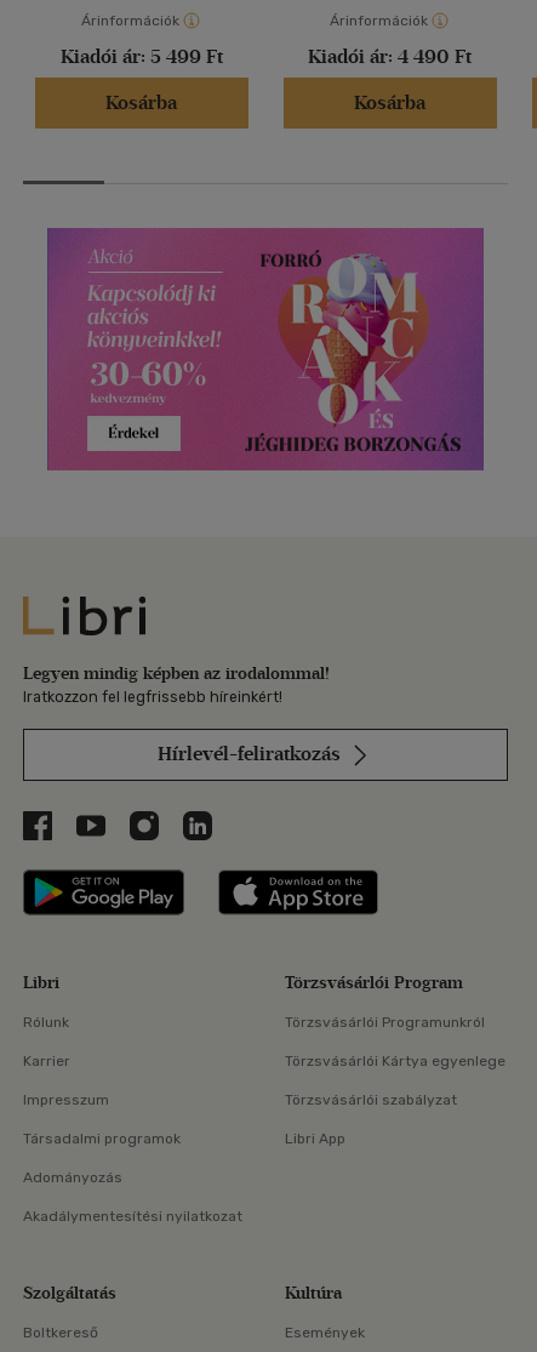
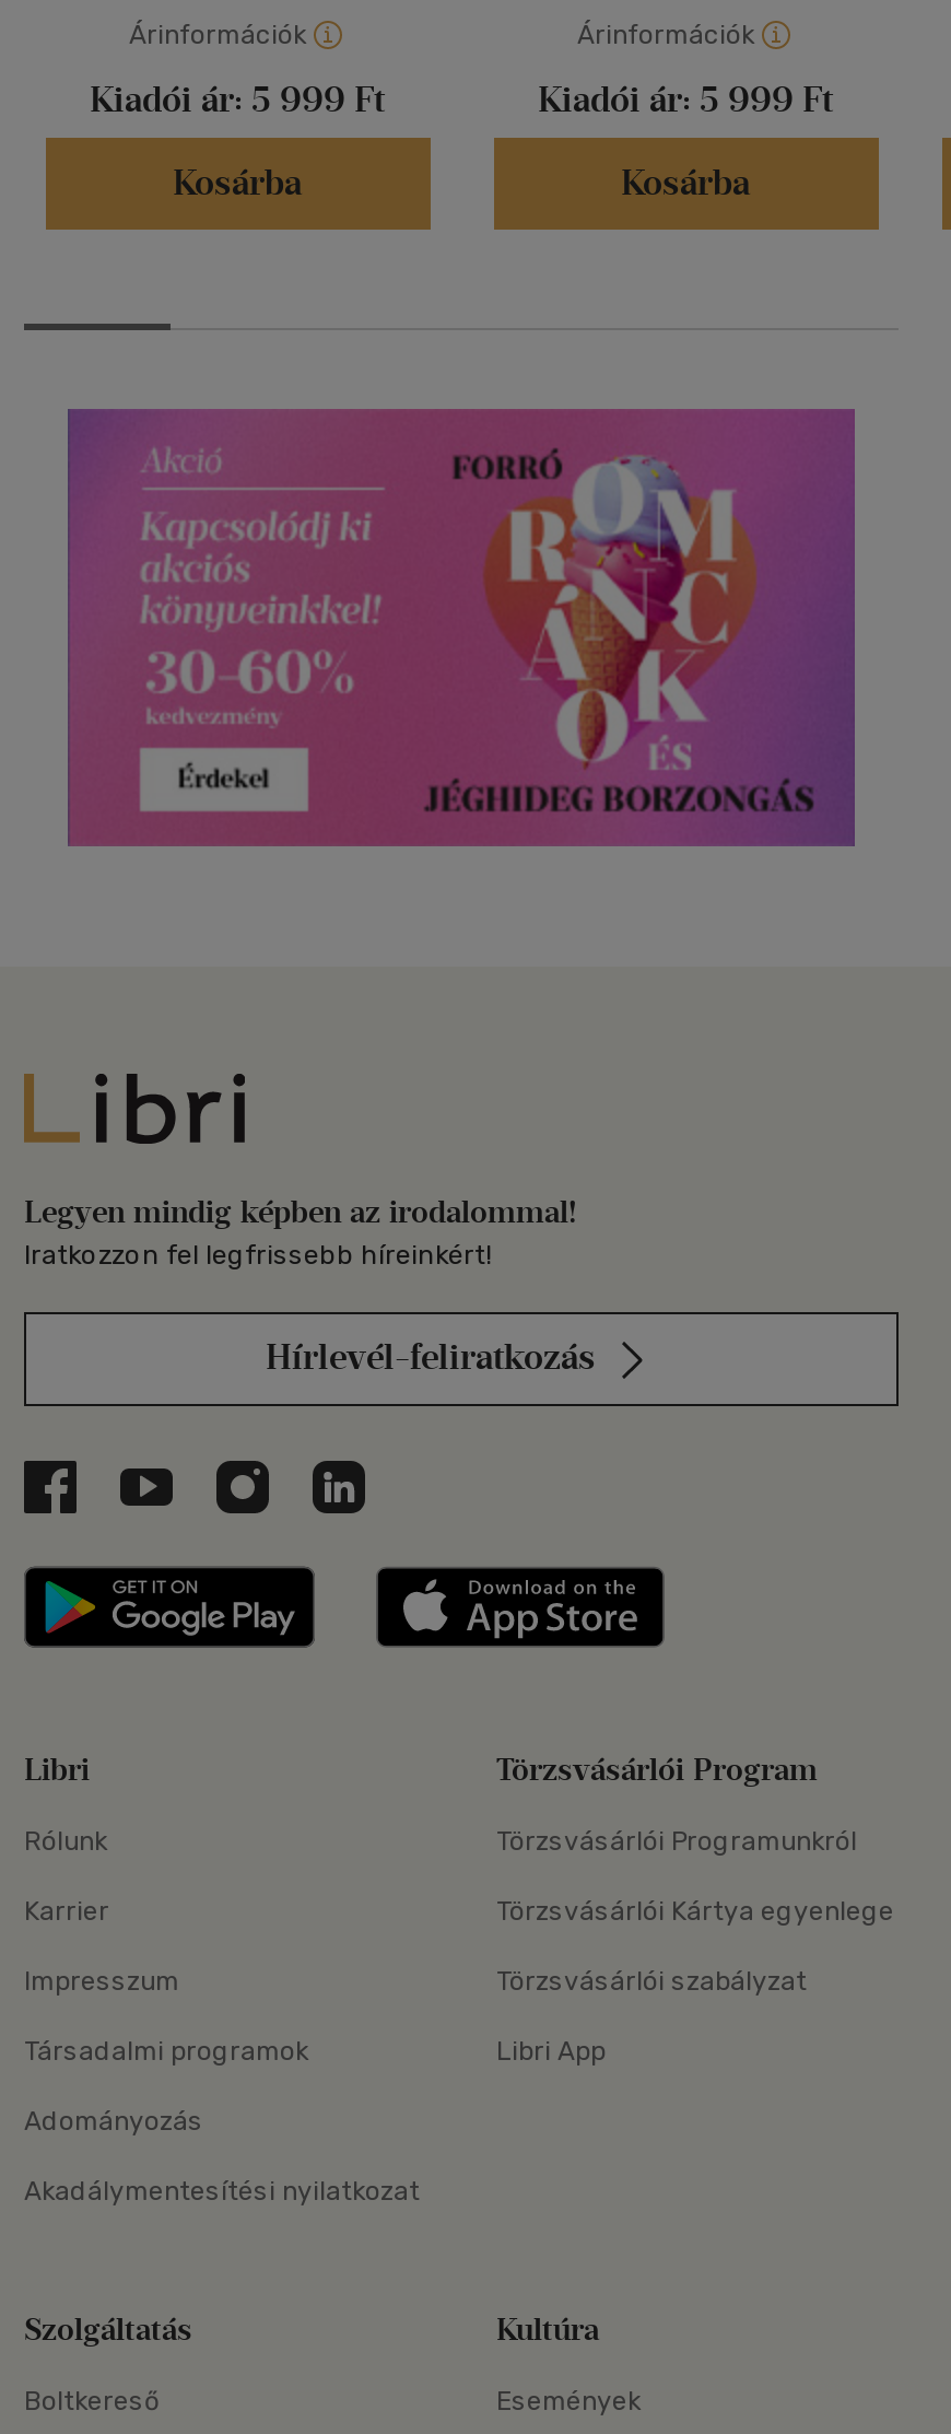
- Kiadói ár: 5 499 Ft
+ Kiadói ár: 5 999 Ft

- Kiadói ár: 4 490 Ft
+ Kiadói ár: 5 999 Ft
